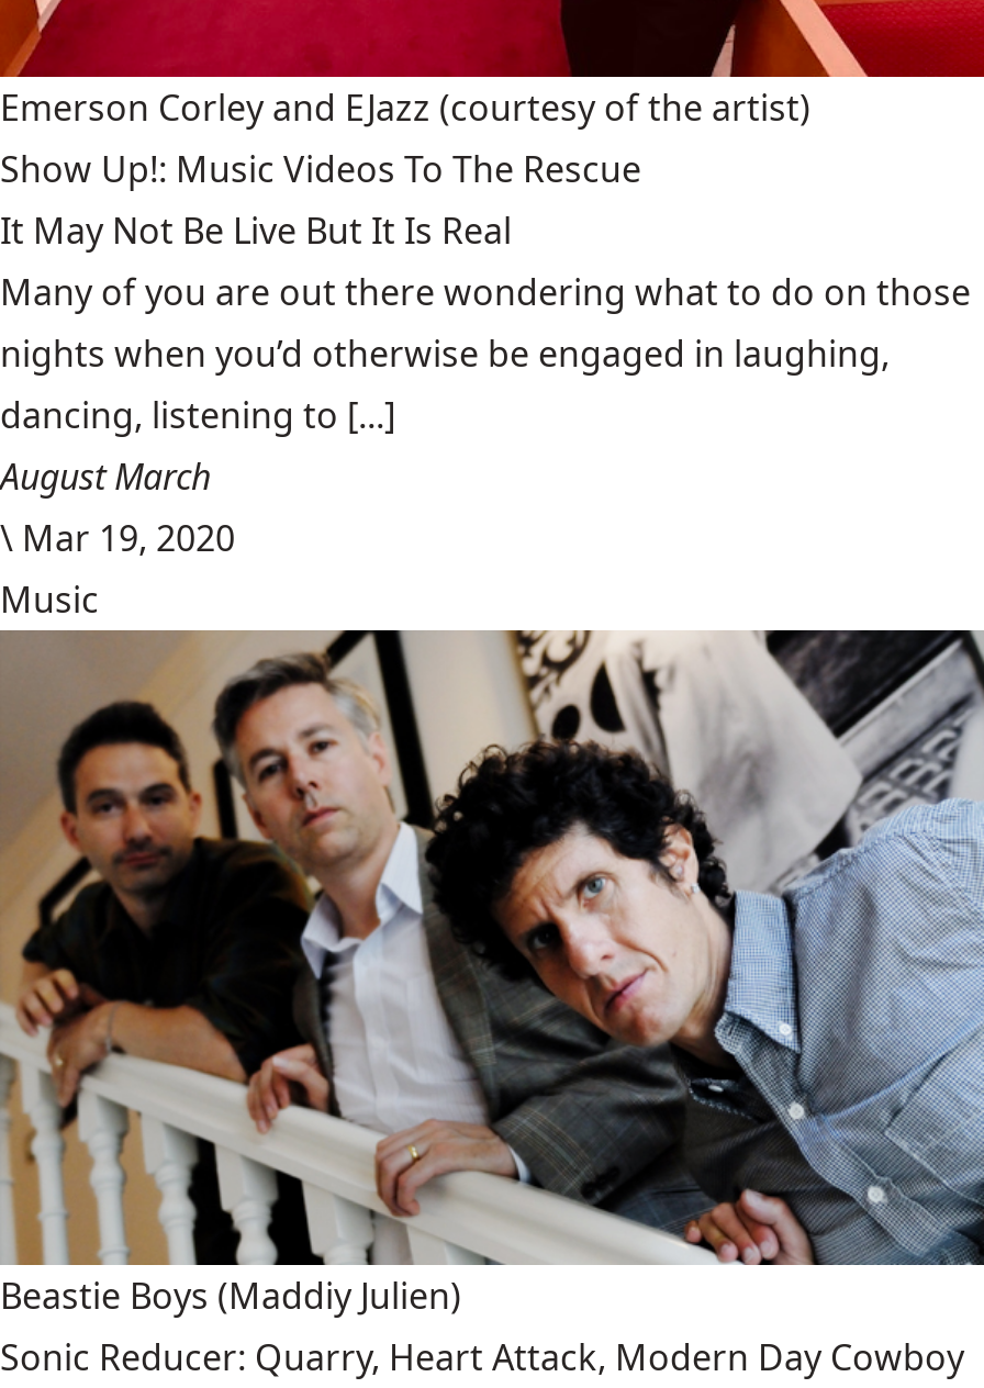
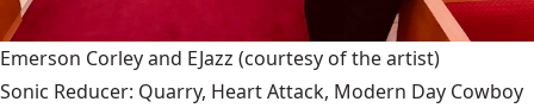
- Show Up!: Music Videos To The Rescue
- It May Not Be Live But It Is Real
- Many of you are out there wondering what to do on those
- nights when you’d otherwise be engaged in laughing,
- dancing, listening to [...]
- August March
- \ Mar 19, 2020
- Music

- [image]
- Beastie Boys (Maddiy Julien)
